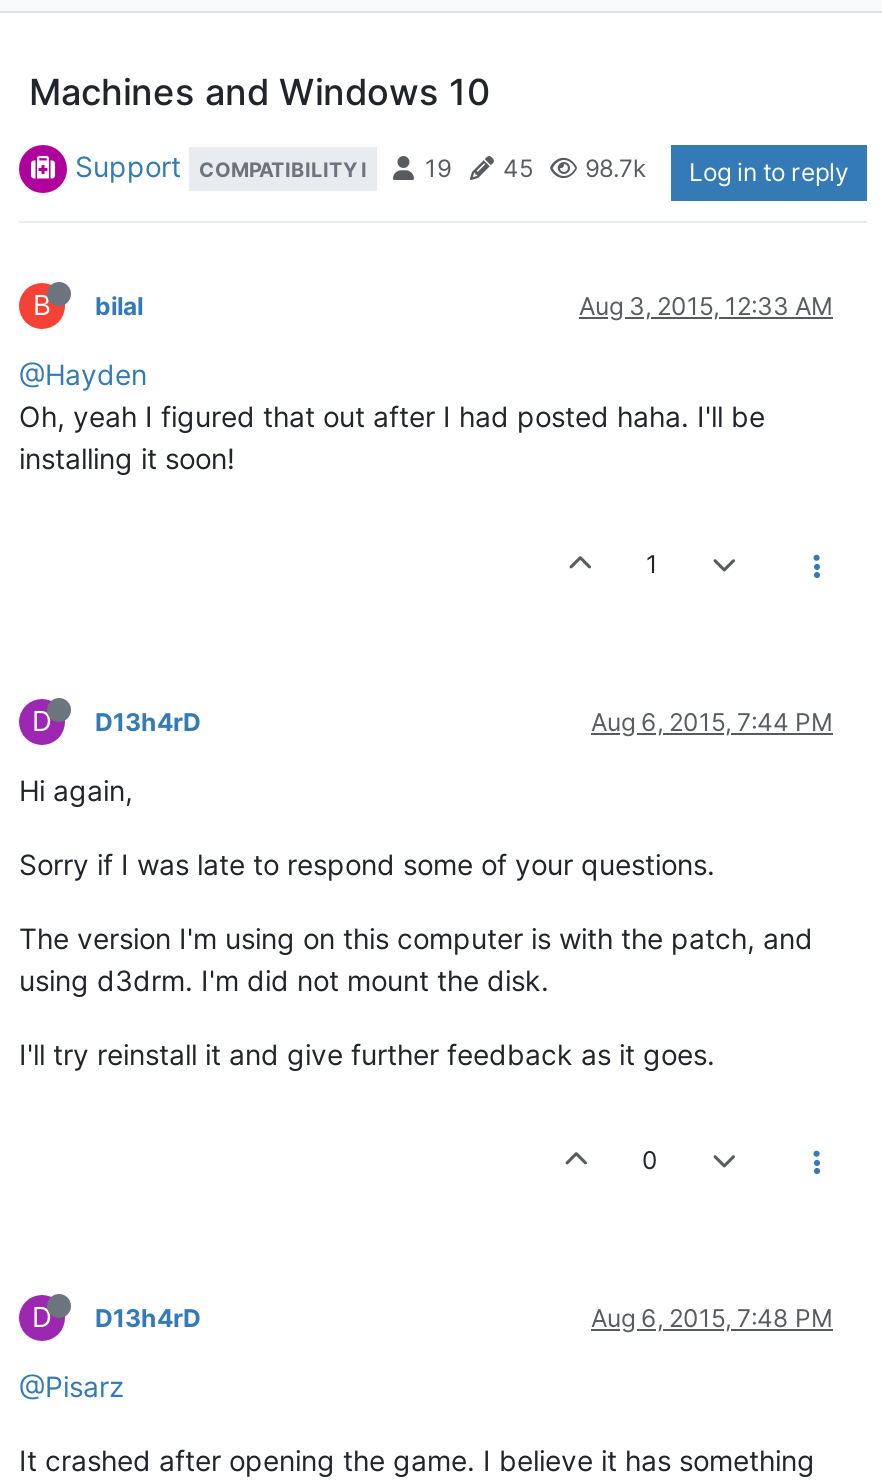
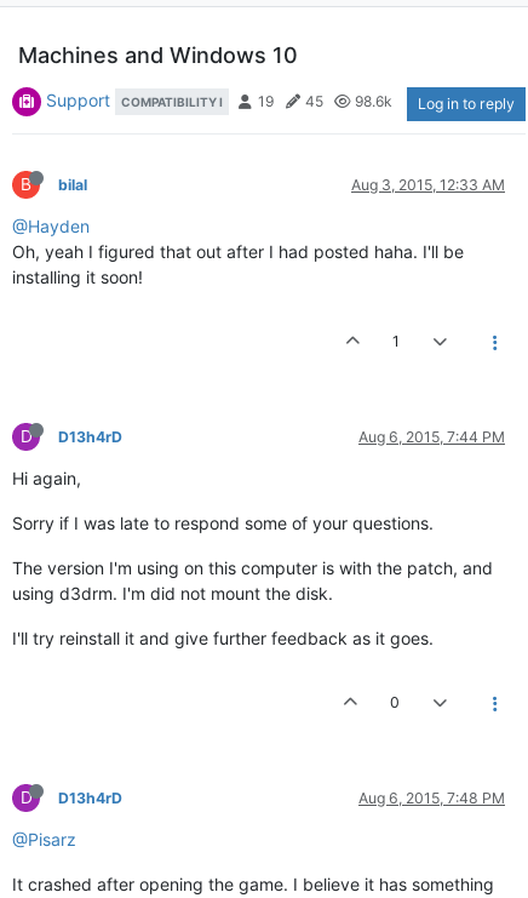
- 19 45 98.7k Log in to reply
+ 19 45 98.6k Log in to reply
